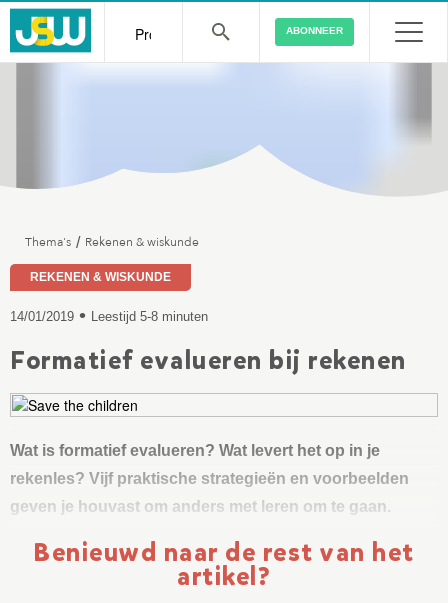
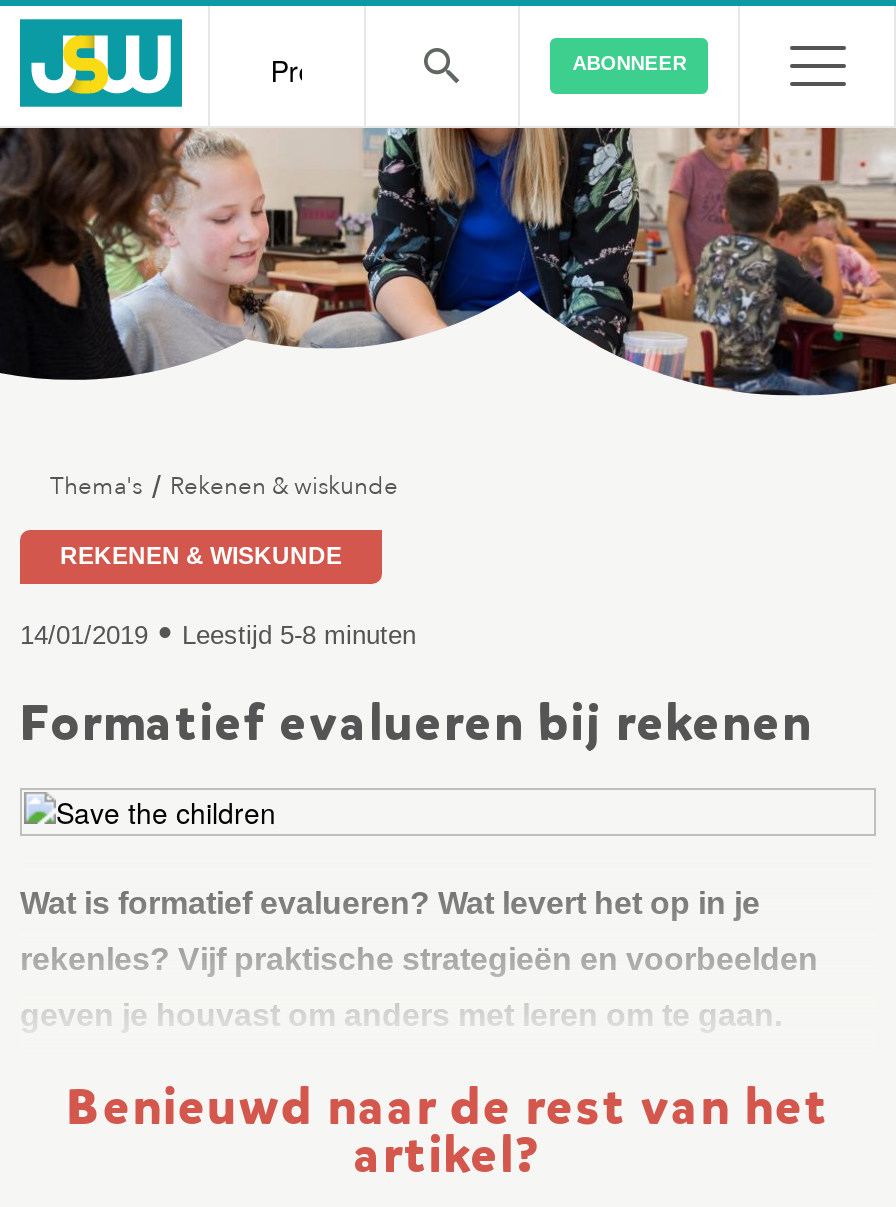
- [image]
+ [image]
